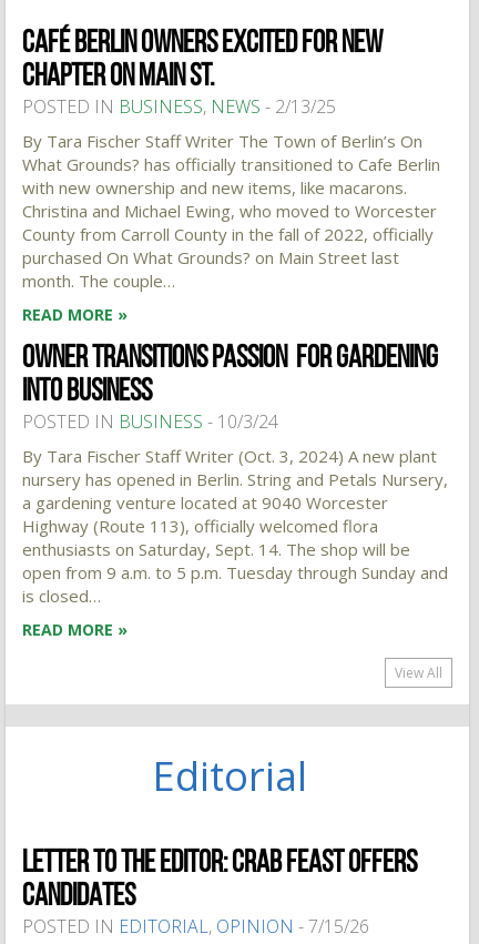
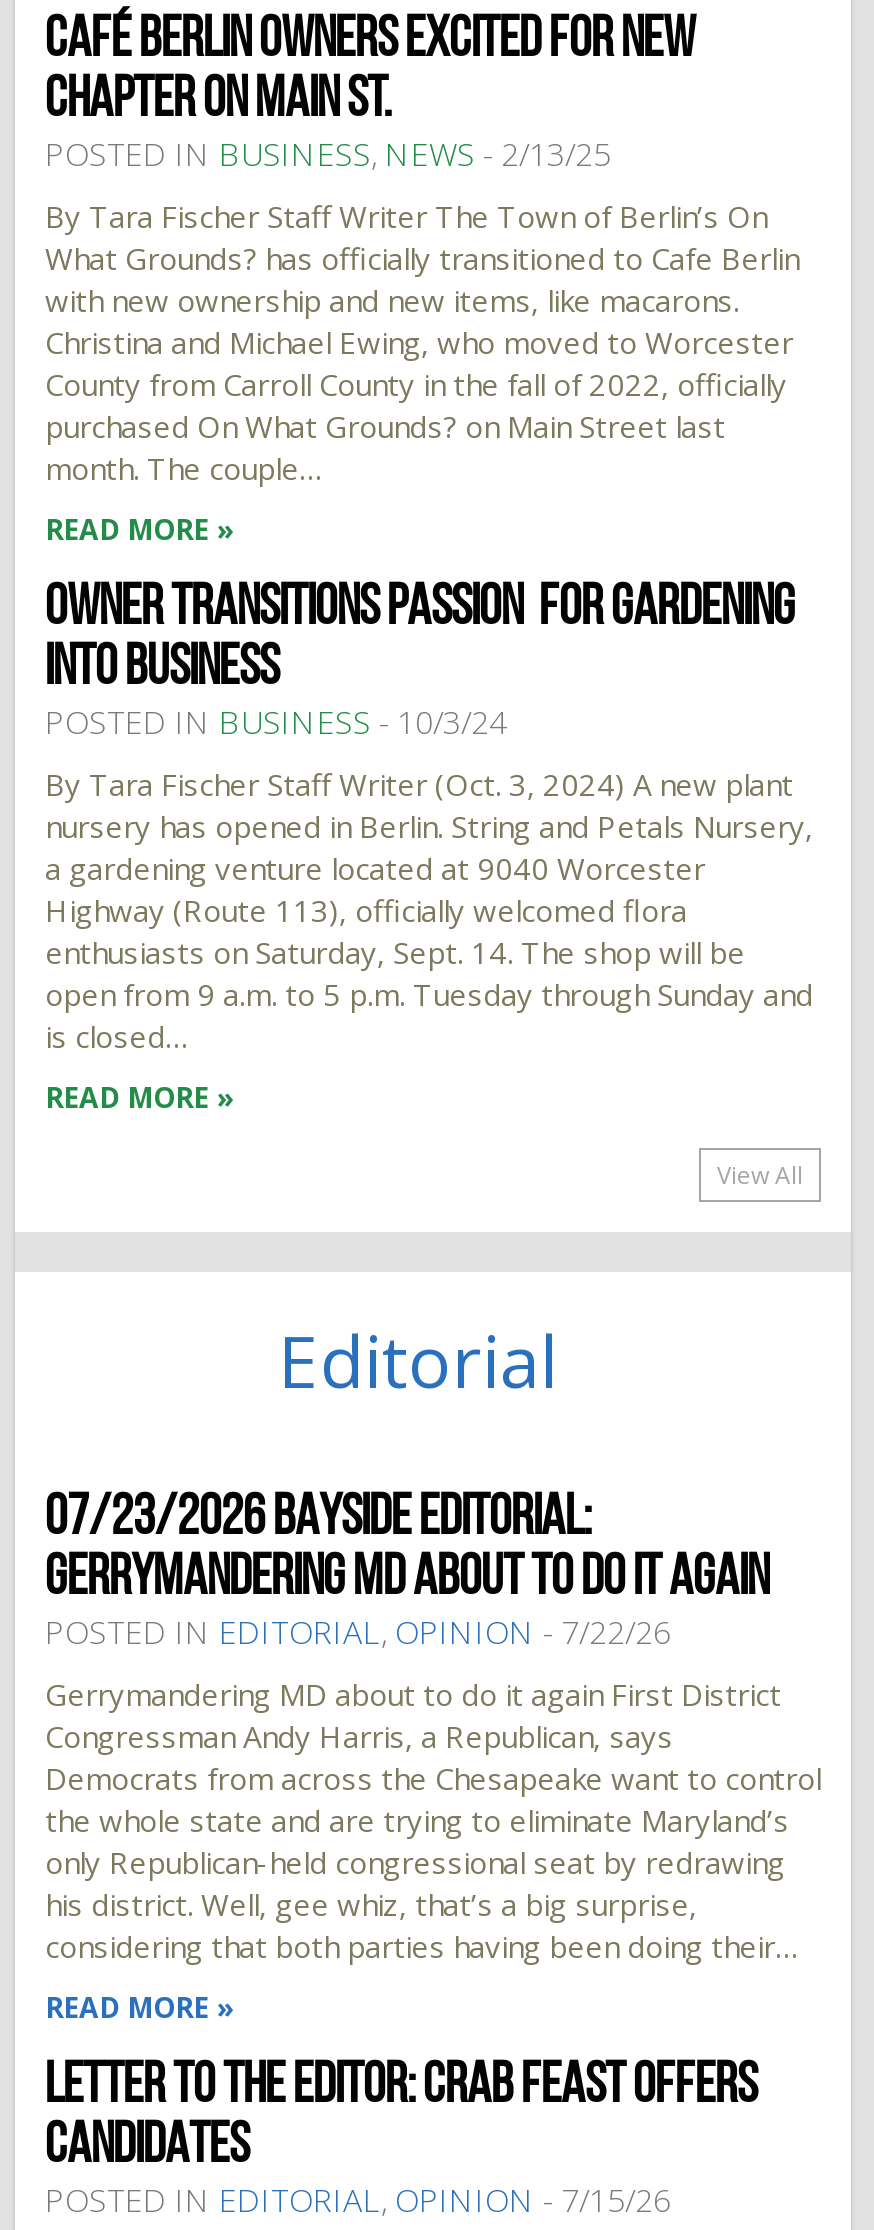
+ 07/23/2026 BAYSIDE EDITORIAL:
+ GERRYMANDERING MD ABOUT TO DO IT AGAIN
+ POSTED IN EDITORIAL, OPINION - 7/22/26
+ Gerrymandering MD about to do it again First District
+ Congressman Andy Harris, a Republican, says
+ Democrats from across the Chesapeake want to control
+ the whole state and are trying to eliminate Maryland’s
+ only Republican-held congressional seat by redrawing
+ his district. Well, gee whiz, that’s a big surprise,
+ considering that both parties having been doing their…
+ READ MORE »
